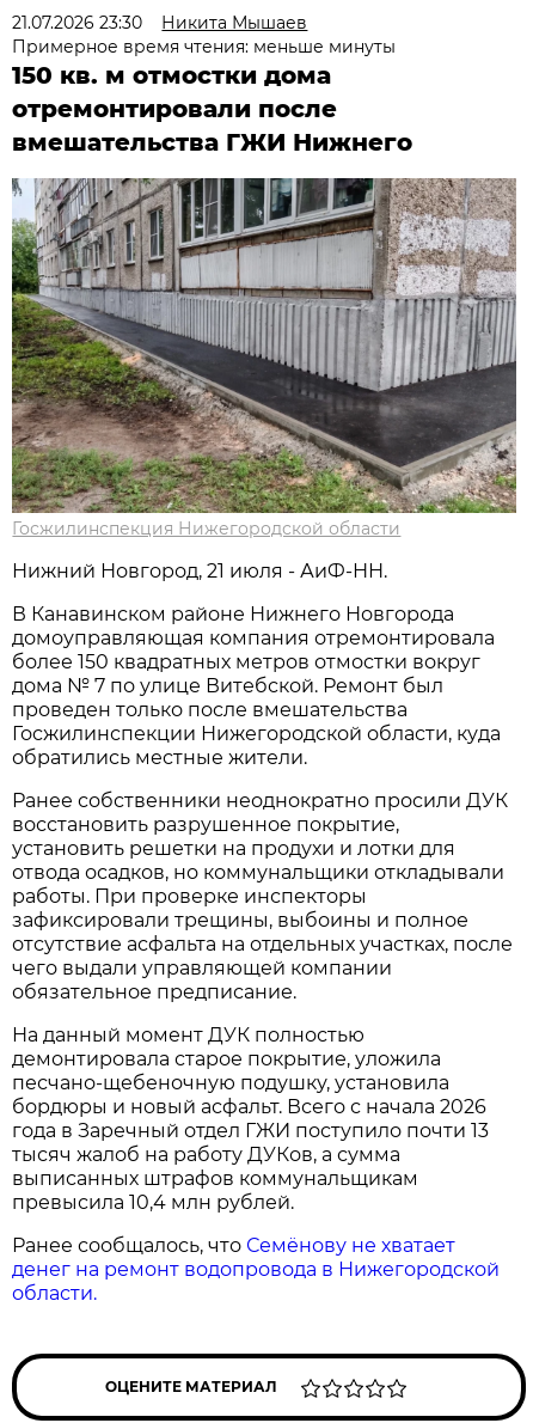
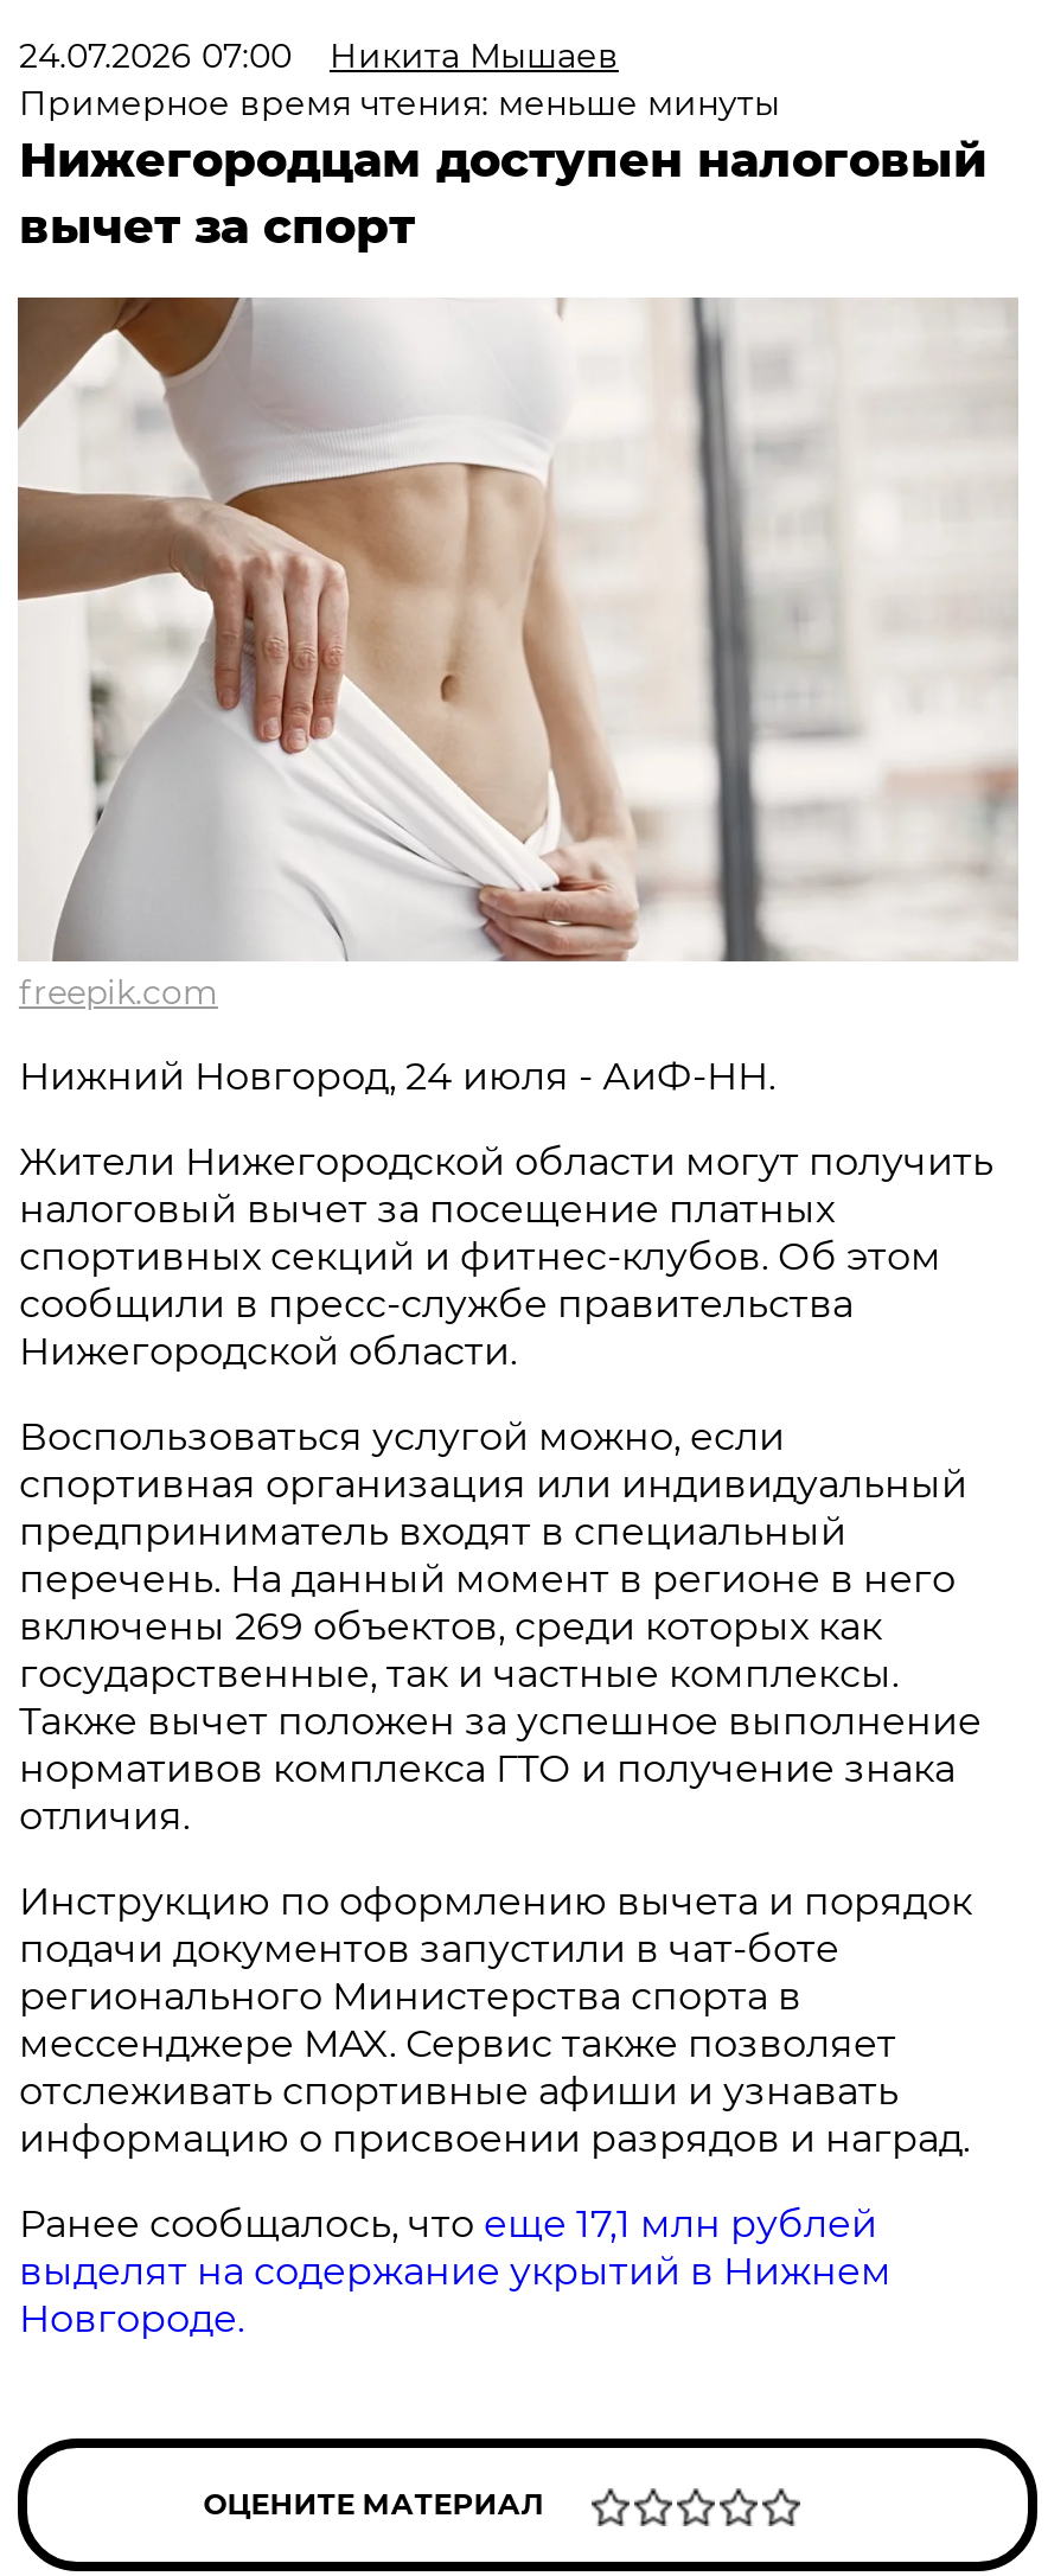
- 21.07.2026 23:30 Никита Мышаев
+ 24.07.2026 07:00 Никита Мышаев

- 150 кв. м отмостки дома
- отремонтировали после
- вмешательства ГЖИ Нижнего
+ Нижегородцам доступен налоговый
+ вычет за спорт

- [image]
- Госжилинспекция Нижегородской области
+ [image]
+ freepik.com

- Нижний Новгород, 21 июля - АиФ-НН.
+ Нижний Новгород, 24 июля - АиФ-НН.

- В Канавинском районе Нижнего Новгорода
- домоуправляющая компания отремонтировала
- более 150 квадратных метров отмостки вокруг
- дома № 7 по улице Витебской. Ремонт был
- проведен только после вмешательства
- Госжилинспекции Нижегородской области, куда
- обратились местные жители.
+ Жители Нижегородской области могут получить
+ налоговый вычет за посещение платных
+ спортивных секций и фитнес-клубов. Об этом
+ сообщили в пресс-службе правительства
+ Нижегородской области.

- Ранее собственники неоднократно просили ДУК
- восстановить разрушенное покрытие,
- установить решетки на продухи и лотки для
- отвода осадков, но коммунальщики откладывали
- работы. При проверке инспекторы
- зафиксировали трещины, выбоины и полное
- отсутствие асфальта на отдельных участках, после
- чего выдали управляющей компании
- обязательное предписание.
+ Воспользоваться услугой можно, если
+ спортивная организация или индивидуальный
+ предприниматель входят в специальный
+ перечень. На данный момент в регионе в него
+ включены 269 объектов, среди которых как
+ государственные, так и частные комплексы.
+ Также вычет положен за успешное выполнение
+ нормативов комплекса ГТО и получение знака
+ отличия.

- На данный момент ДУК полностью
- демонтировала старое покрытие, уложила
- песчано-щебеночную подушку, установила
- бордюры и новый асфальт. Всего с начала 2026
- года в Заречный отдел ГЖИ поступило почти 13
- тысяч жалоб на работу ДУКов, а сумма
- выписанных штрафов коммунальщикам
- превысила 10,4 млн рублей.
+ Инструкцию по оформлению вычета и порядок
+ подачи документов запустили в чат-боте
+ регионального Министерства спорта в
+ мессенджере MAX. Сервис также позволяет
+ отслеживать спортивные афиши и узнавать
+ информацию о присвоении разрядов и наград.

- Ранее сообщалось, что Семёнову не хватает
- денег на ремонт водопровода в Нижегородской
- области.
+ Ранее сообщалось, что еще 17,1 млн рублей
+ выделят на содержание укрытий в Нижнем
+ Новгороде.
